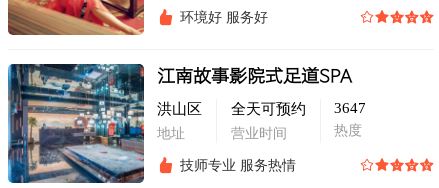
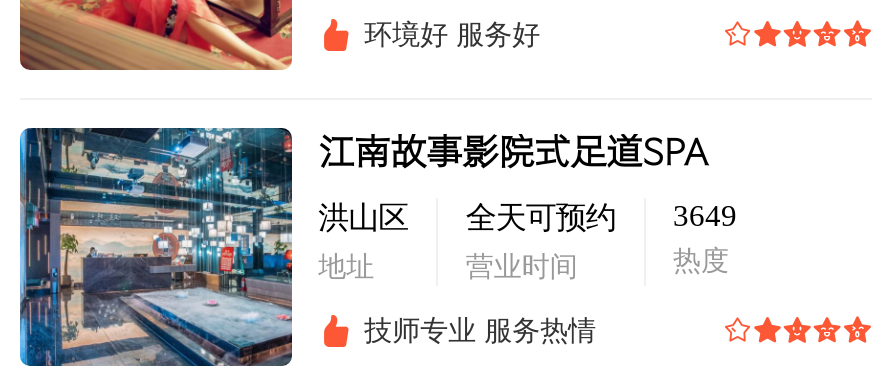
- 洪山区 全天可预约 3647
+ 洪山区 全天可预约 3649
